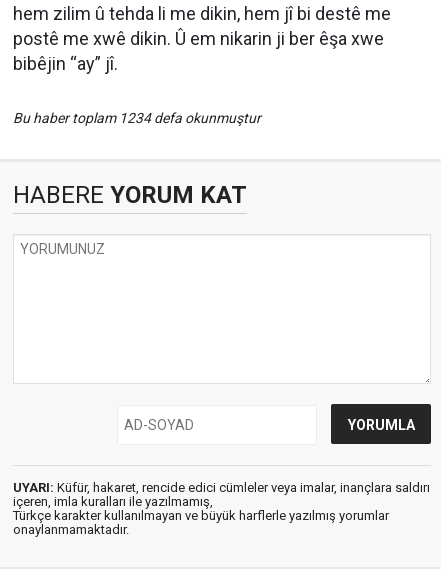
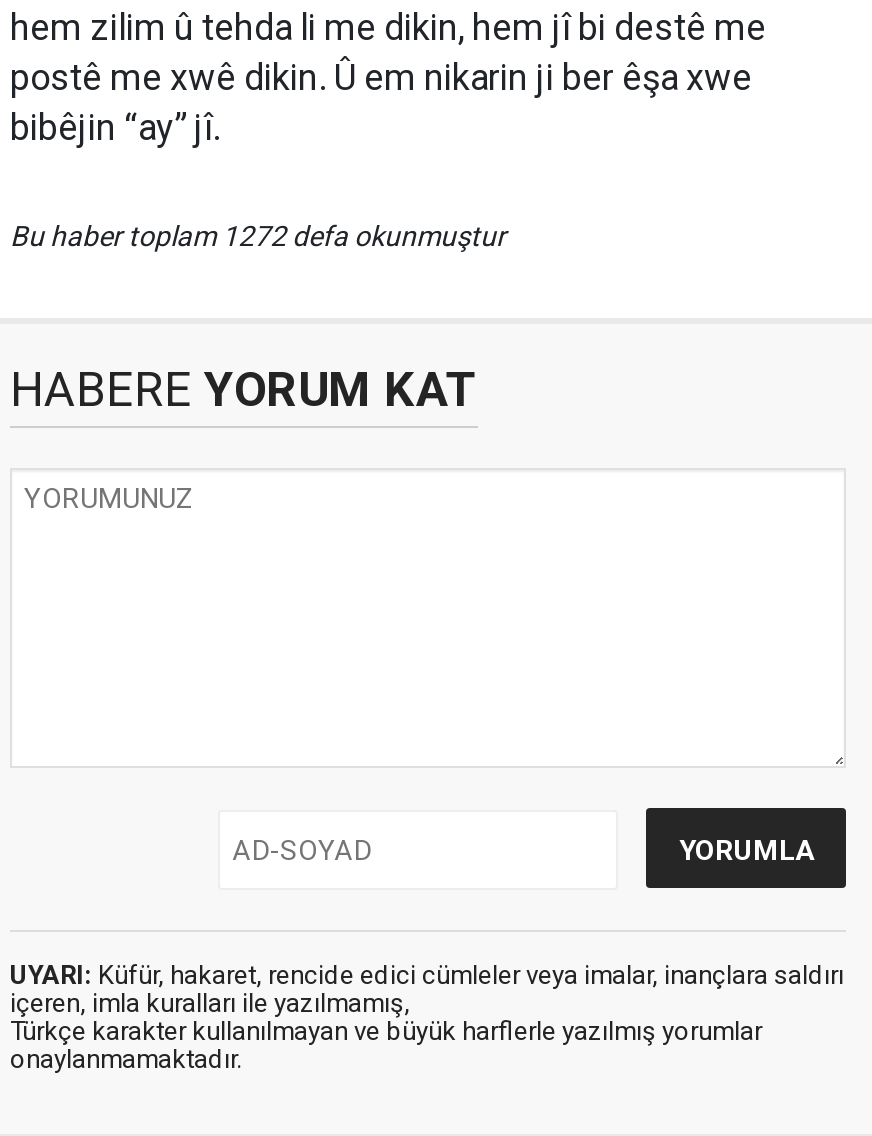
- Bu haber toplam 1234 defa okunmuştur
+ Bu haber toplam 1272 defa okunmuştur
